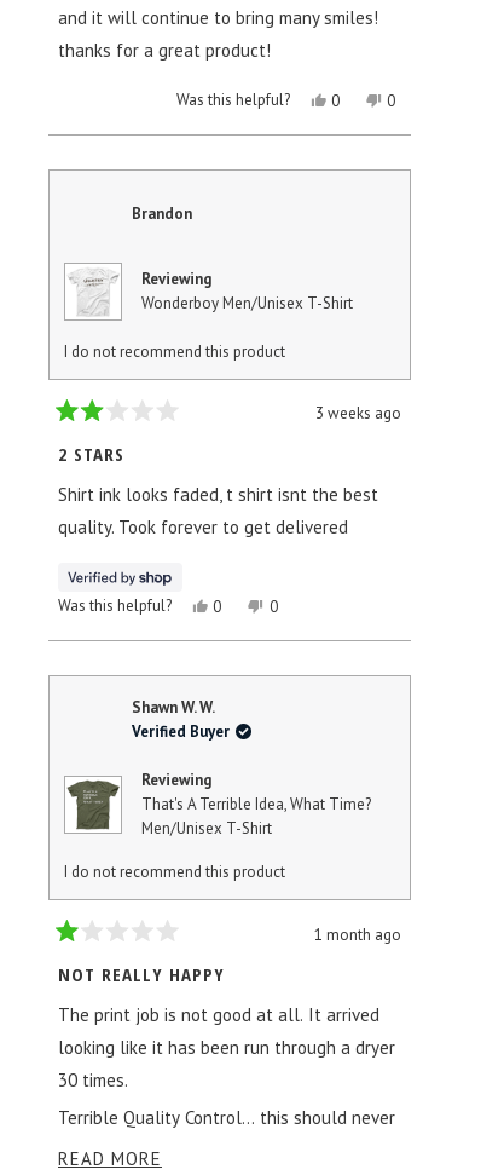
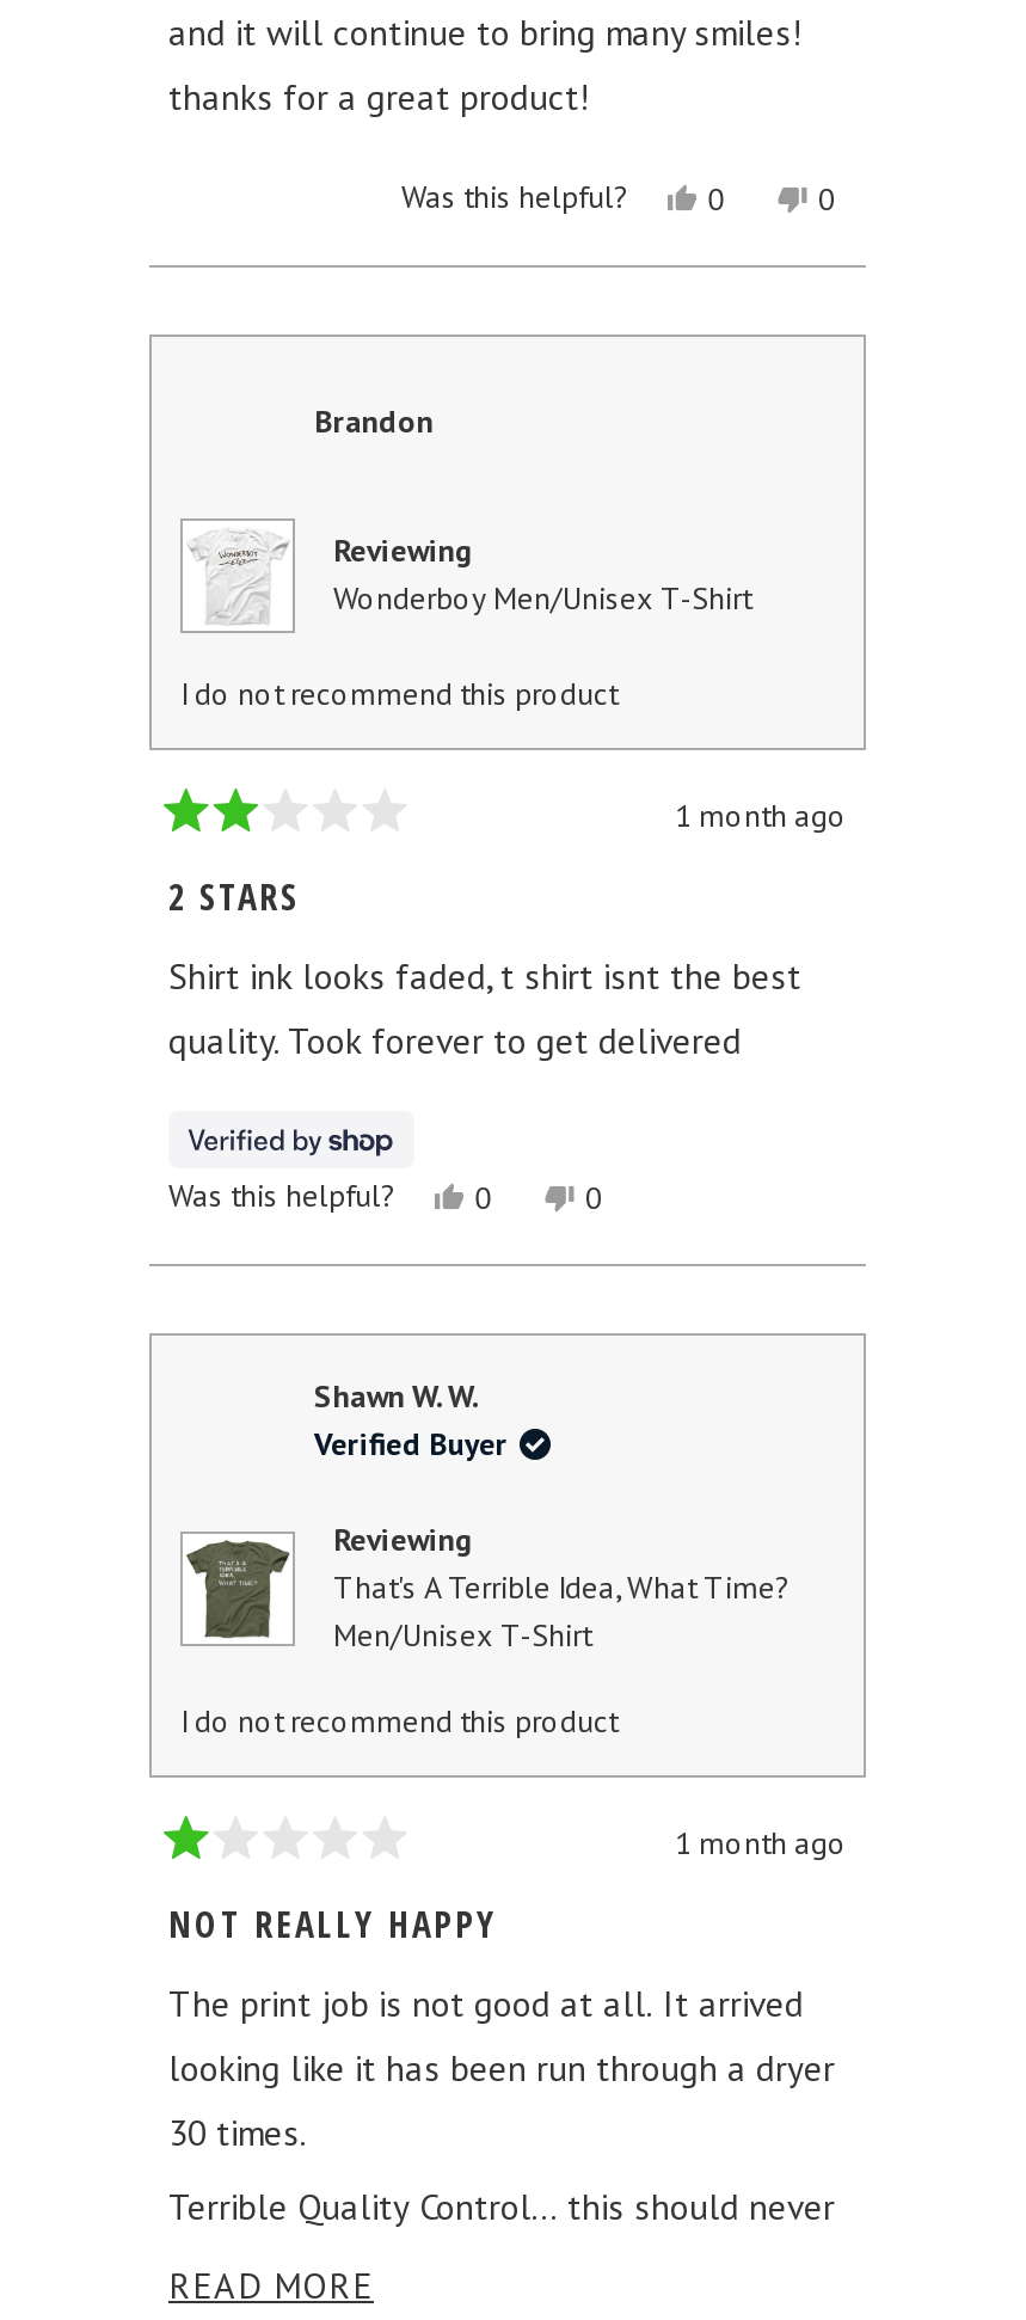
- 3 weeks ago
+ 1 month ago
